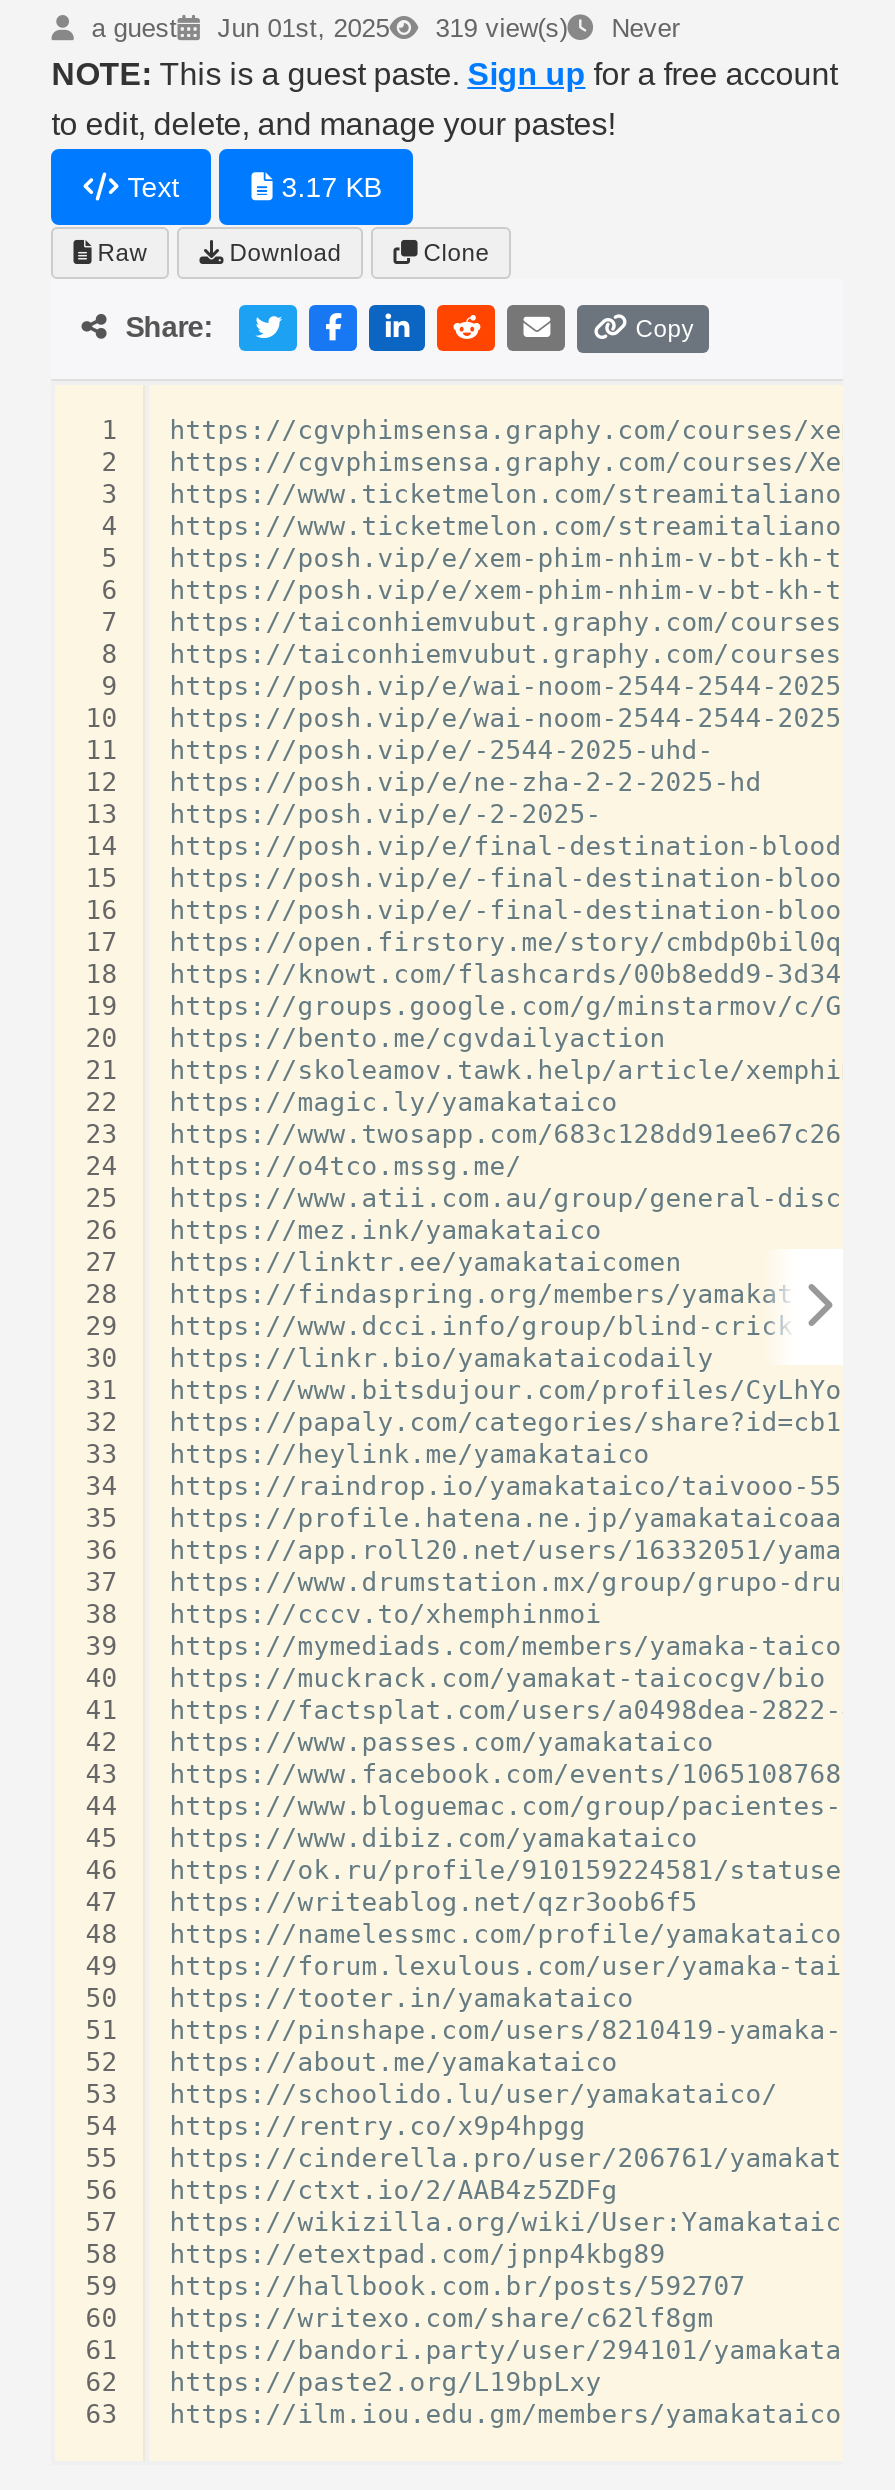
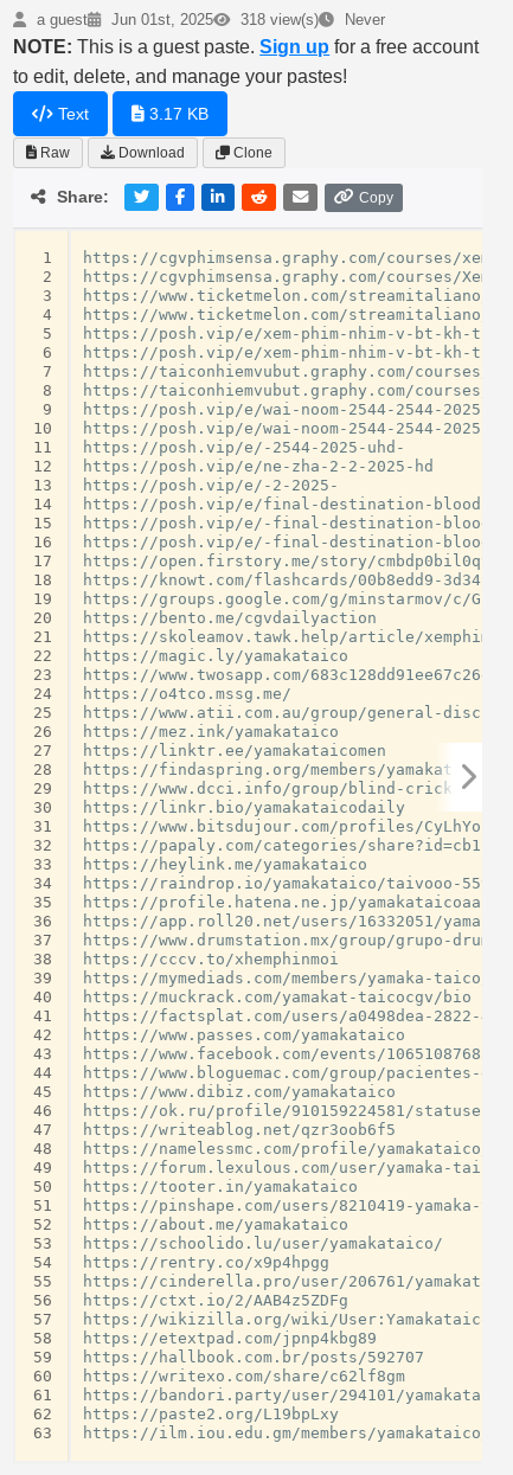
- a guest Jun 01st, 2025 319 view(s) Never
+ a guest Jun 01st, 2025 318 view(s) Never
